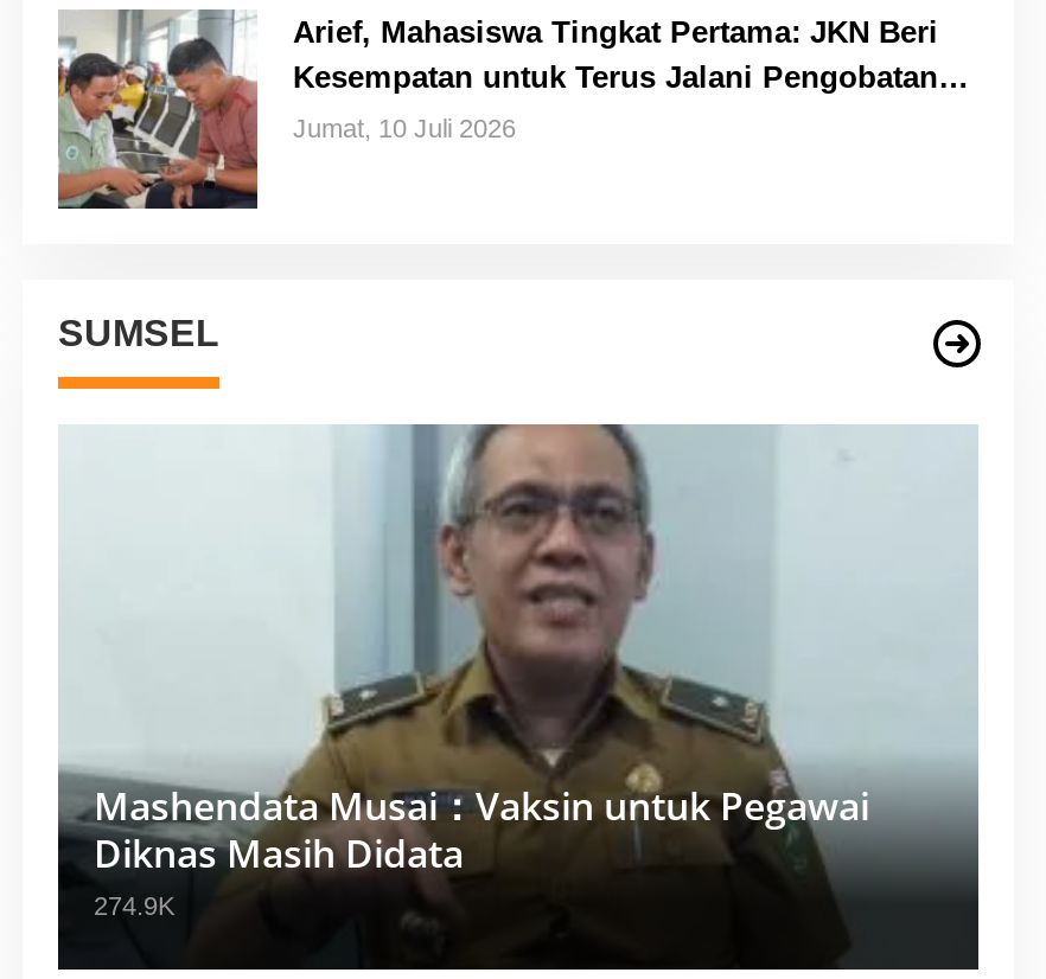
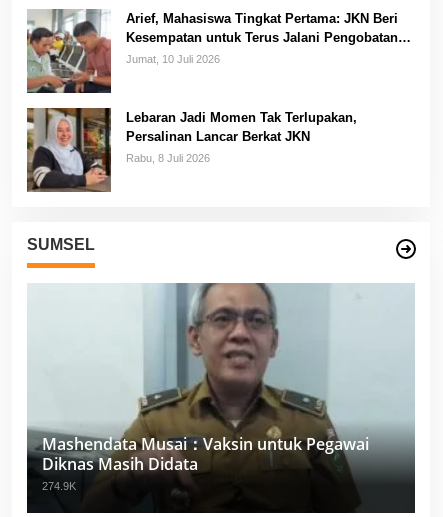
+ [image]
+ Lebaran Jadi Momen Tak Terlupakan,
+ Persalinan Lancar Berkat JKN
+ Rabu, 8 Juli 2026
